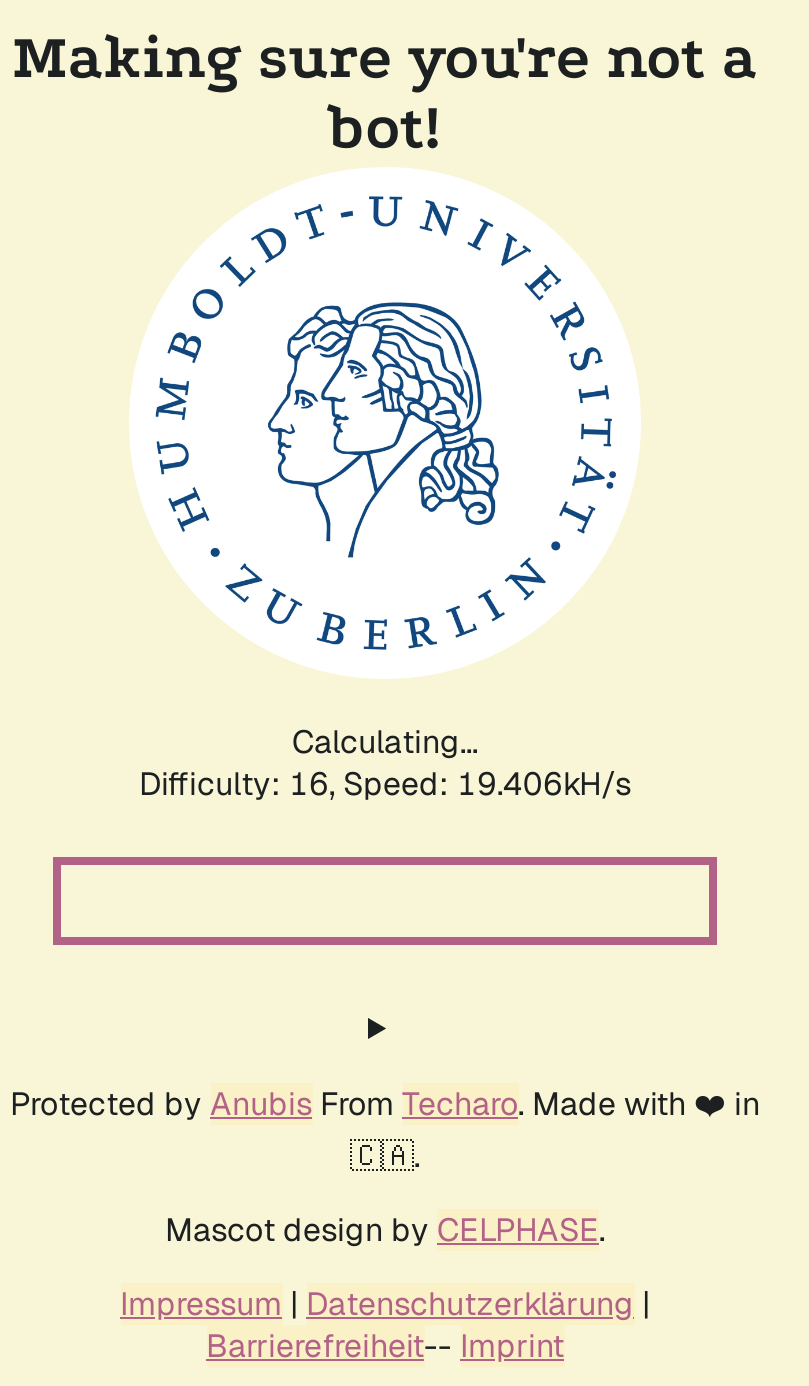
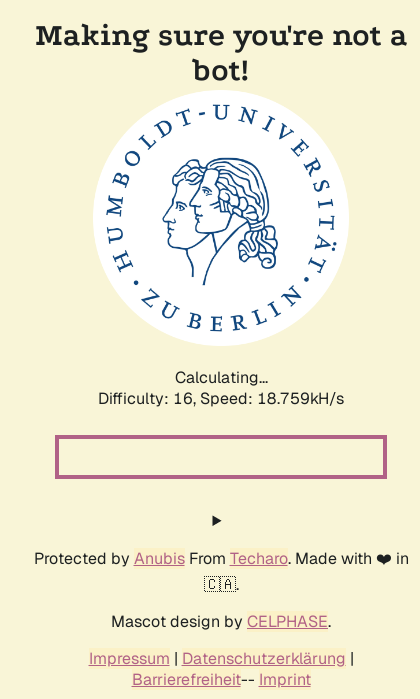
- Difficulty: 16, Speed: 19.406kH/s
+ Difficulty: 16, Speed: 18.759kH/s
